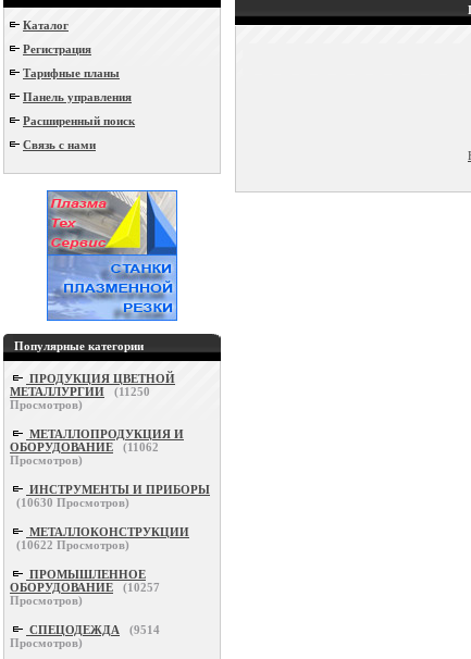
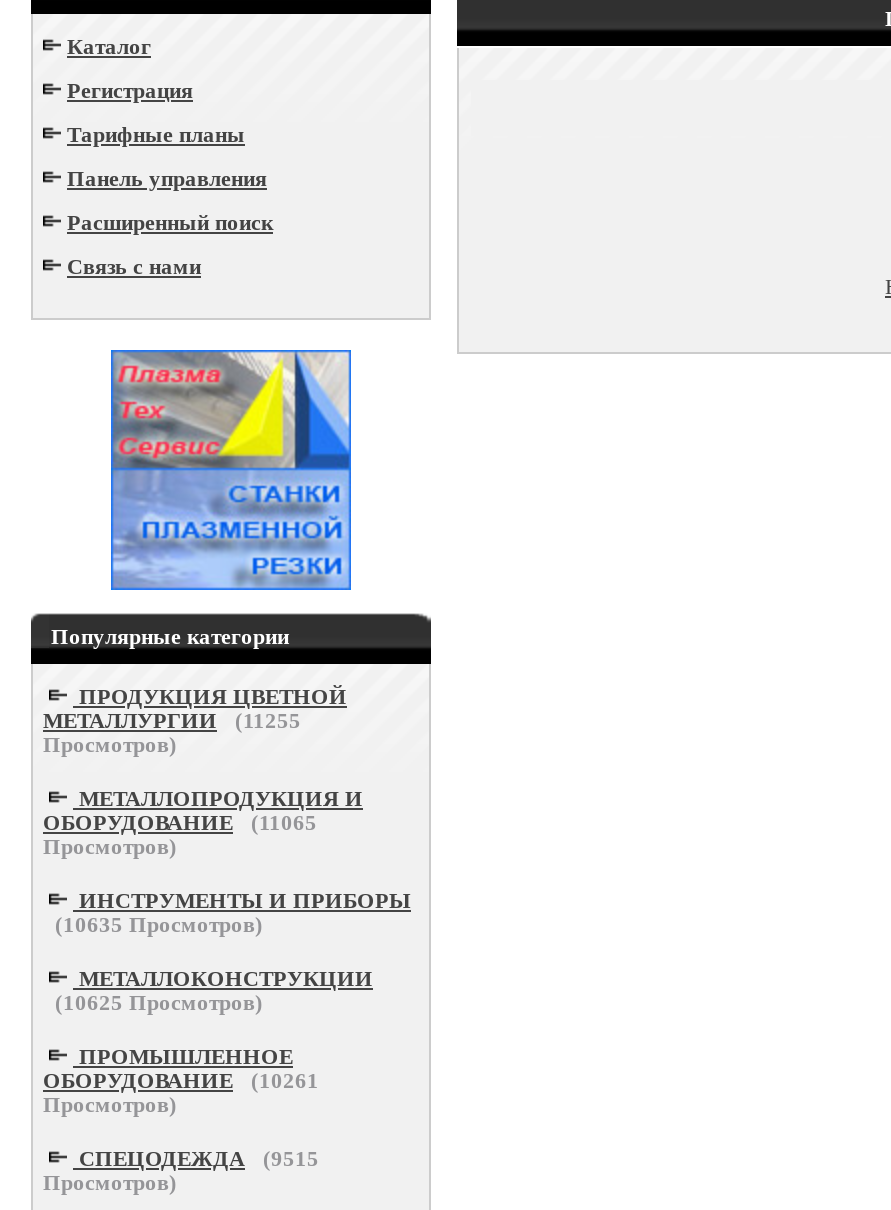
- МЕТАЛЛУРГИИ (11250
+ МЕТАЛЛУРГИИ (11255

- ОБОРУДОВАНИЕ (11062
+ ОБОРУДОВАНИЕ (11065

- (10630Просмотров)
+ (10635Просмотров)

- (10622Просмотров)
+ (10625Просмотров)

- ОБОРУДОВАНИЕ (10257
+ ОБОРУДОВАНИЕ (10261

- СПЕЦОДЕЖДА (9514
+ СПЕЦОДЕЖДА (9515
